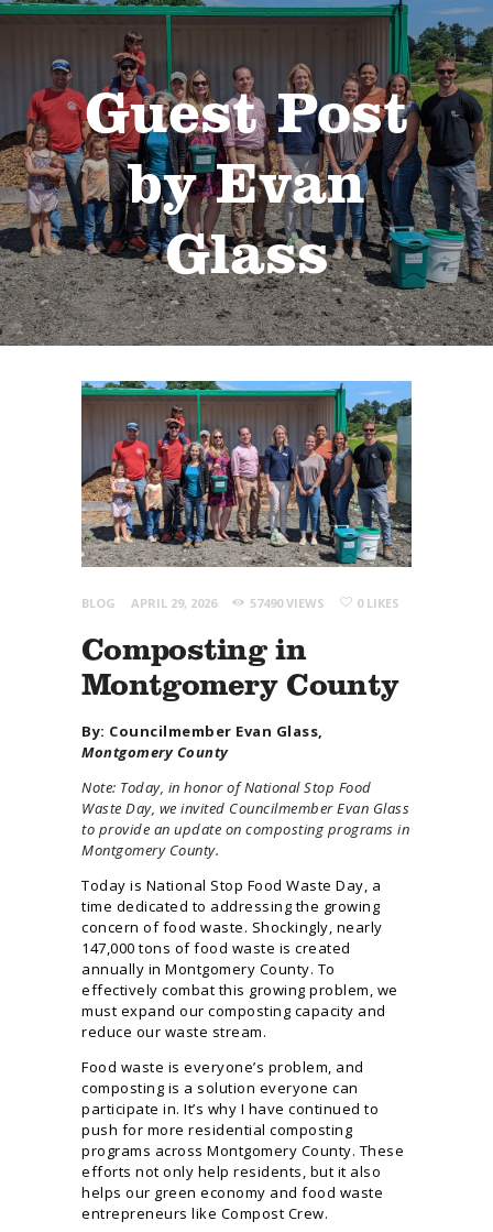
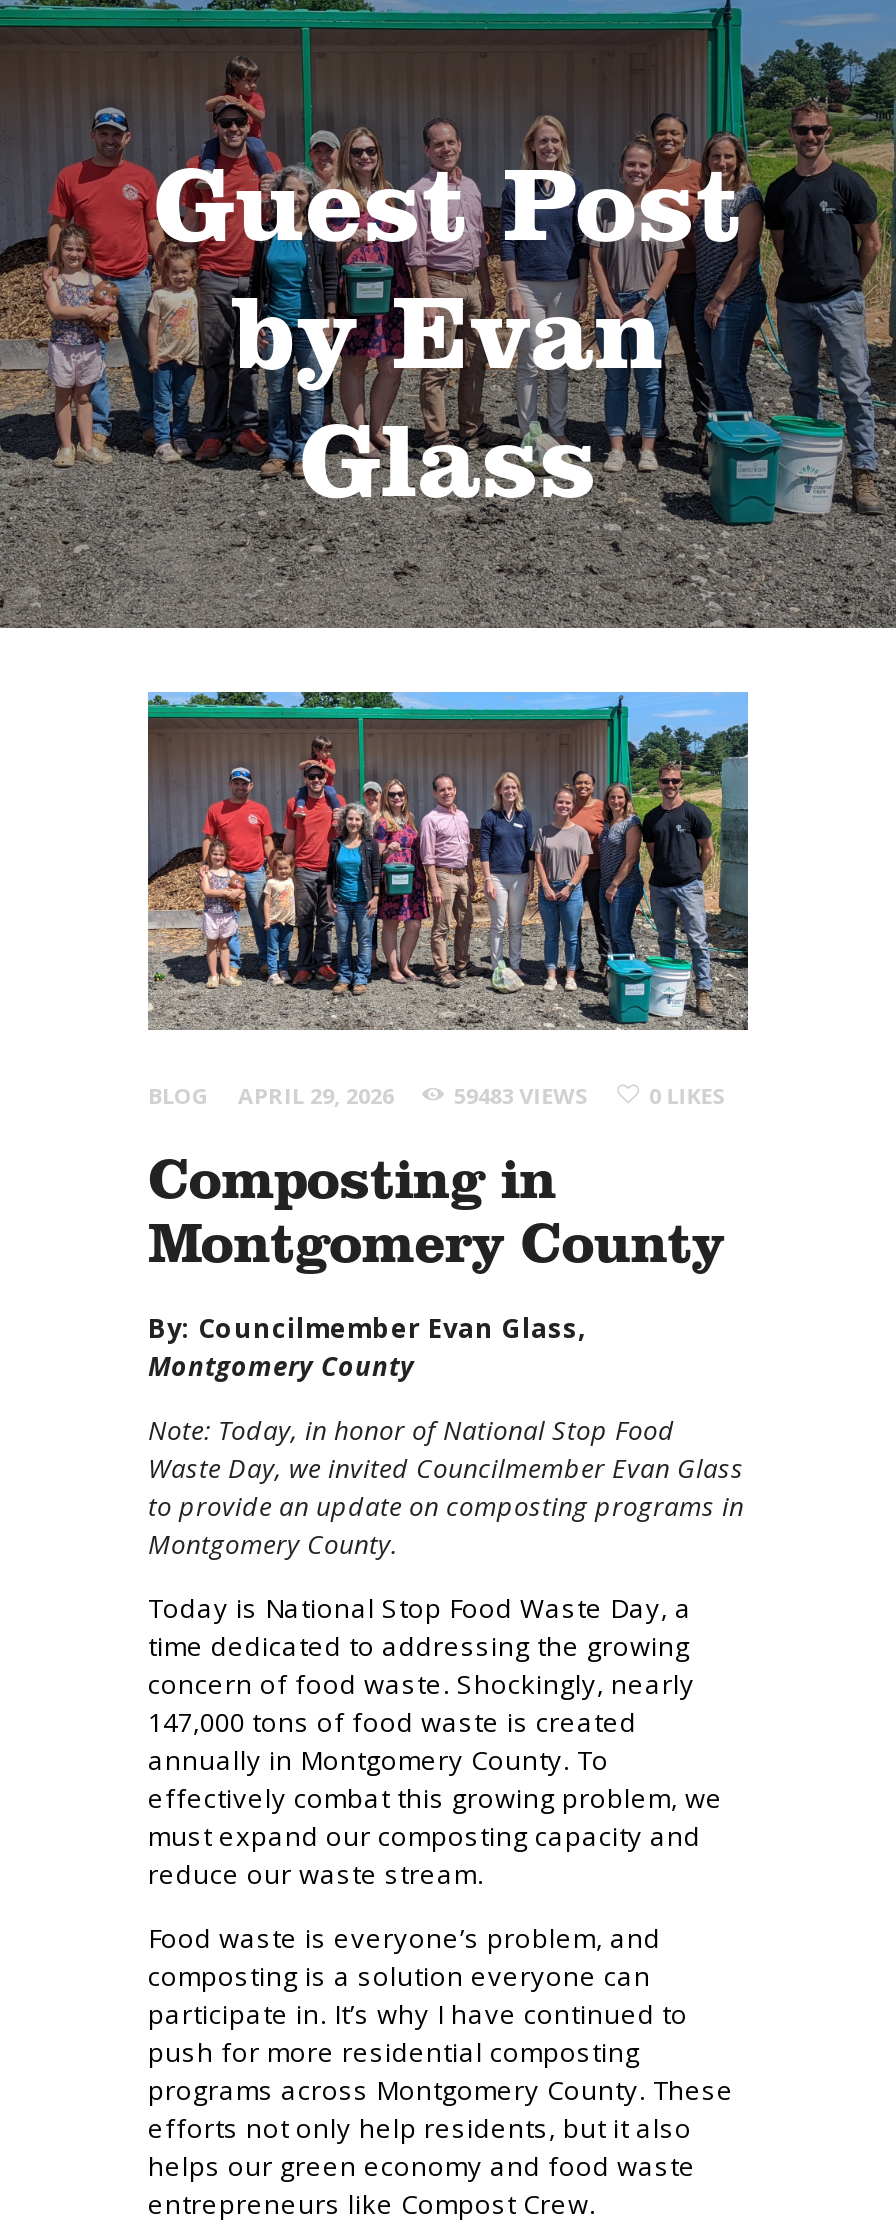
- BLOG APRIL 29, 2026 57490 VIEWS 0 LIKES
+ BLOG APRIL 29, 2026 59483 VIEWS 0 LIKES
